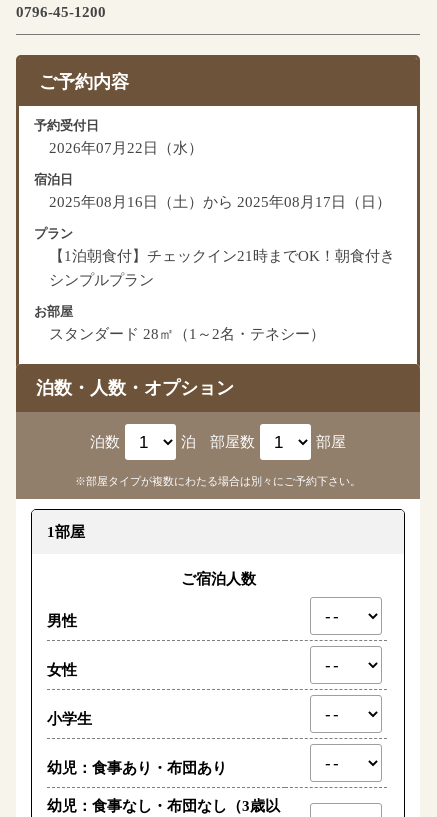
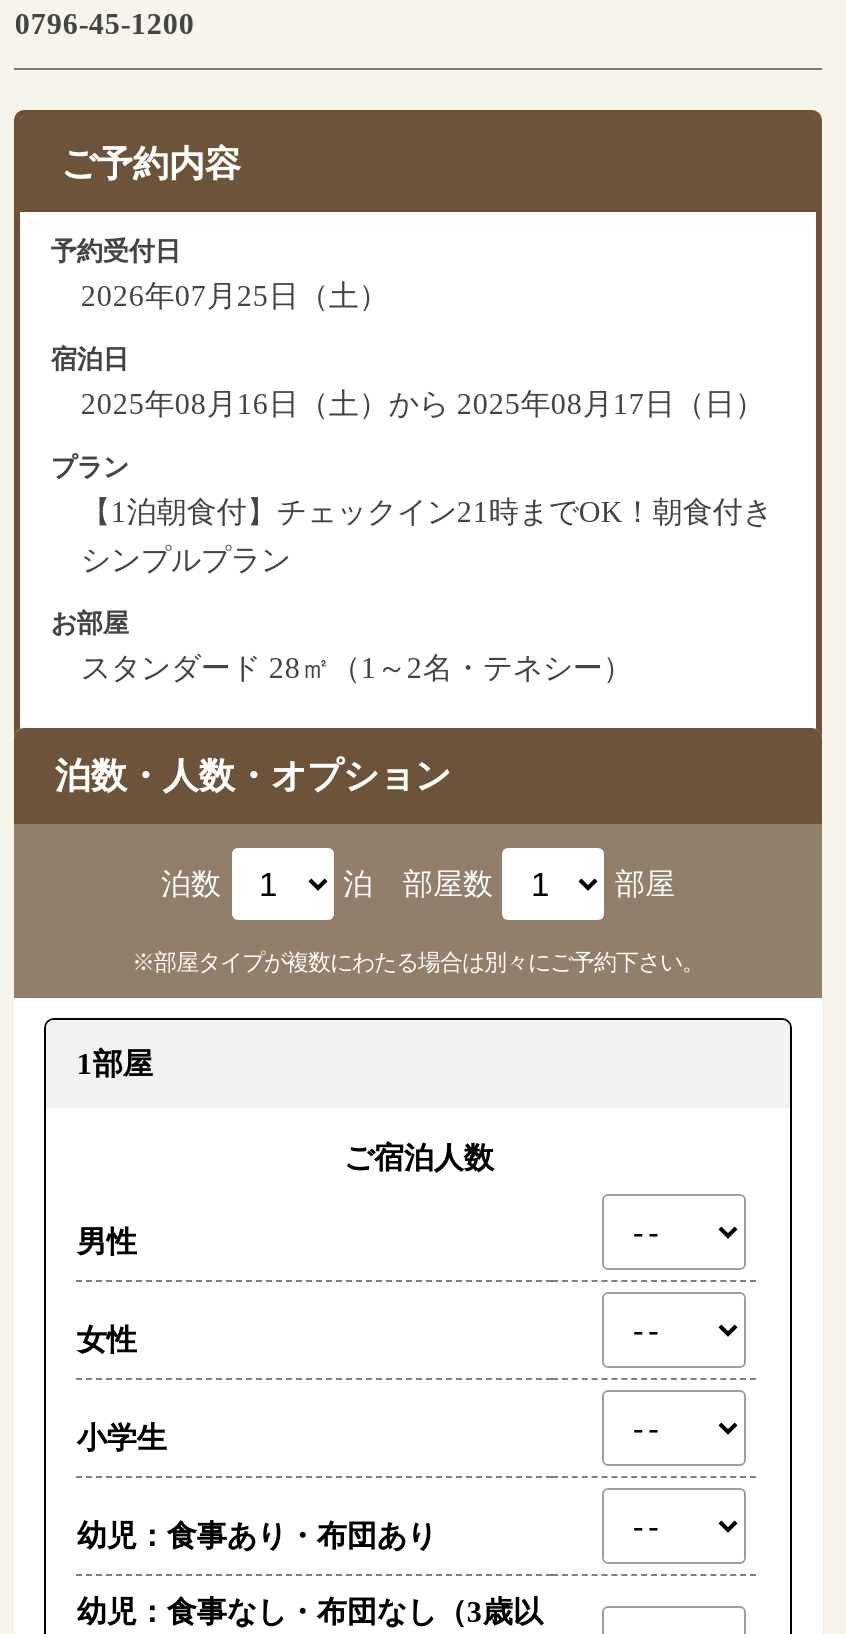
- 2026年07月22日（水）
+ 2026年07月25日（土）
